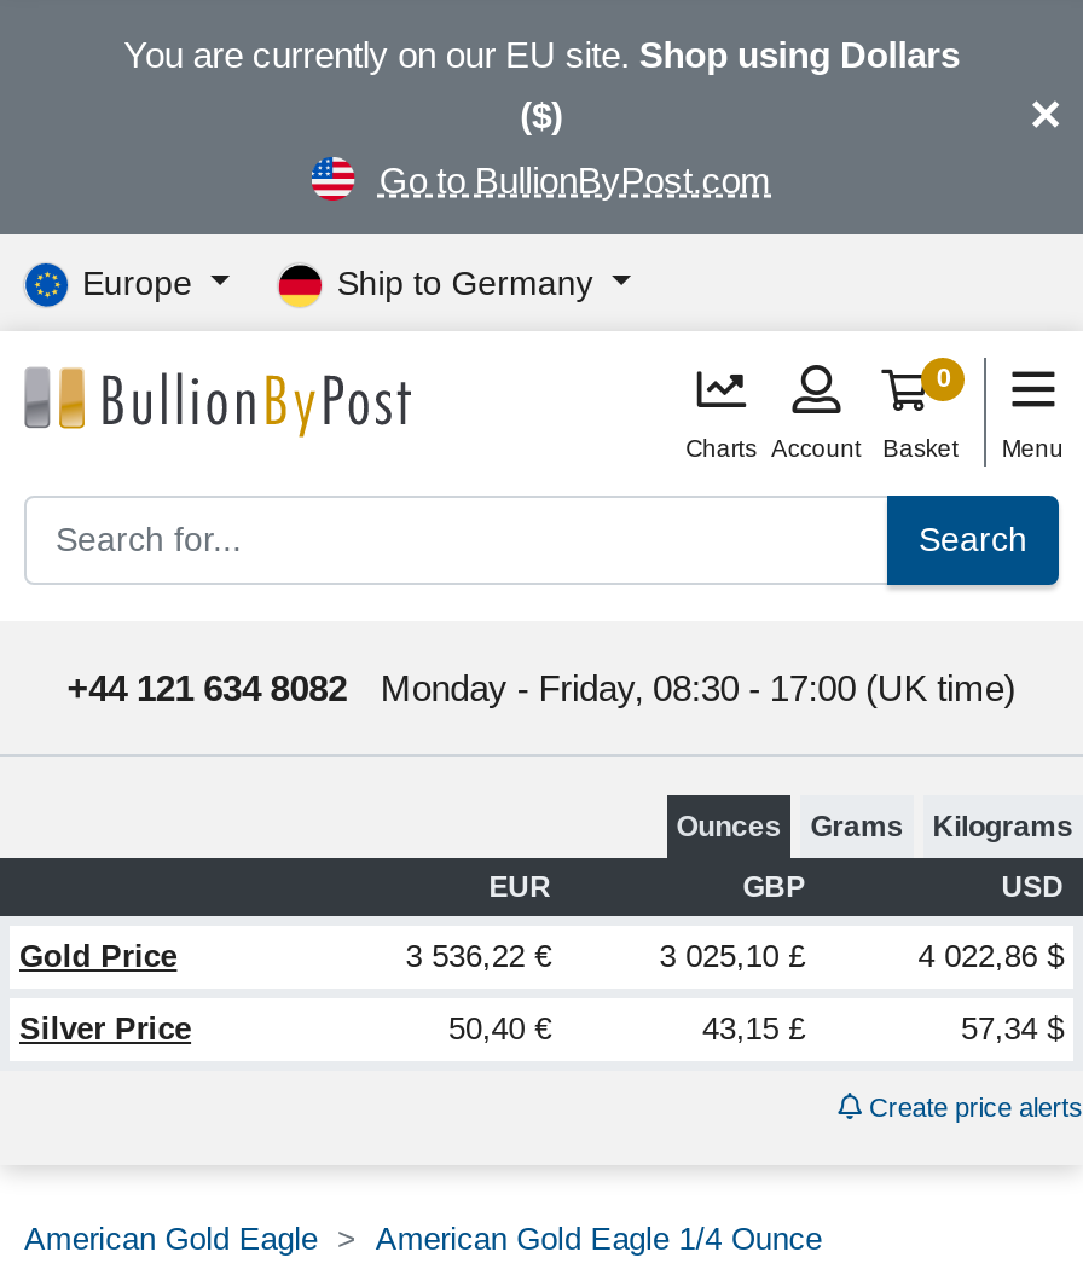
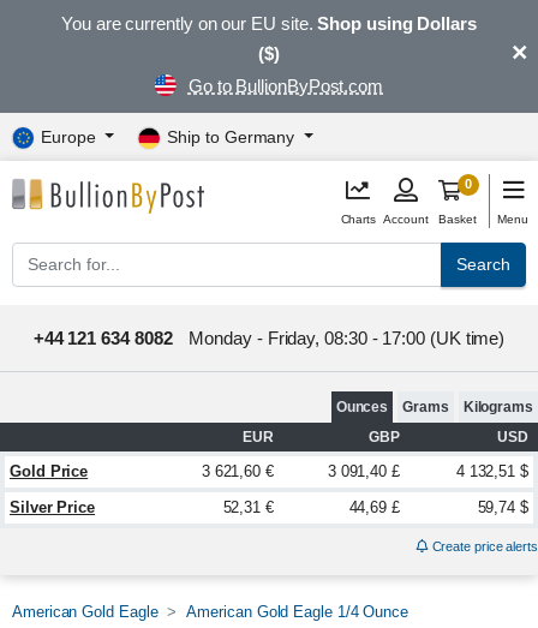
- 3 536,22 €
+ 3 621,60 €

- 3 025,10 £
+ 3 091,40 £

- 4 022,86 $
+ 4 132,51 $

- 50,40 €
+ 52,31 €

- 43,15 £
+ 44,69 £

- 57,34 $
+ 59,74 $
